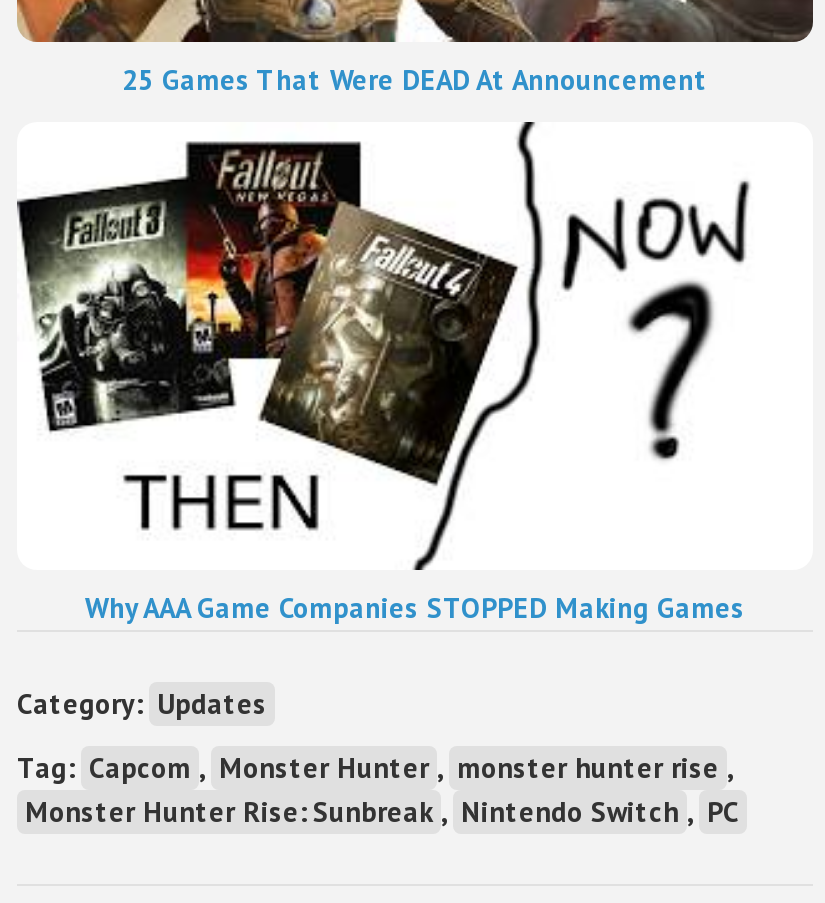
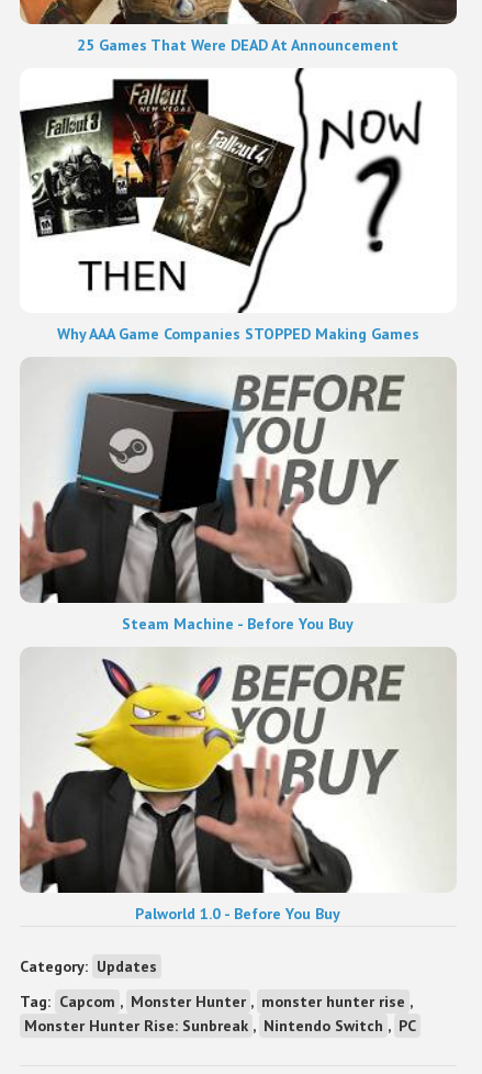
+ [image]
+ Palworld 1.0 - Before You Buy

+ [image]
+ Steam Machine - Before You Buy
